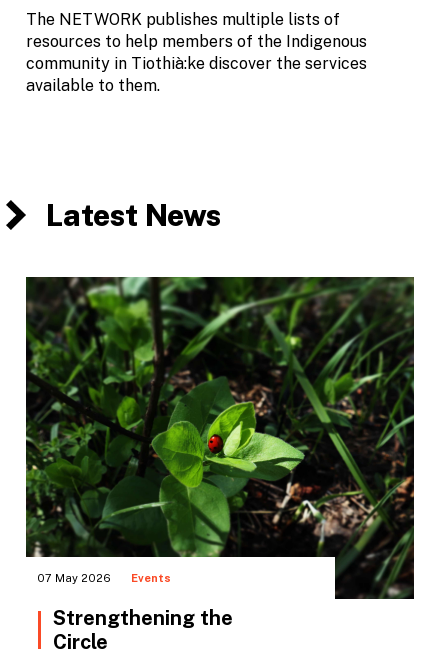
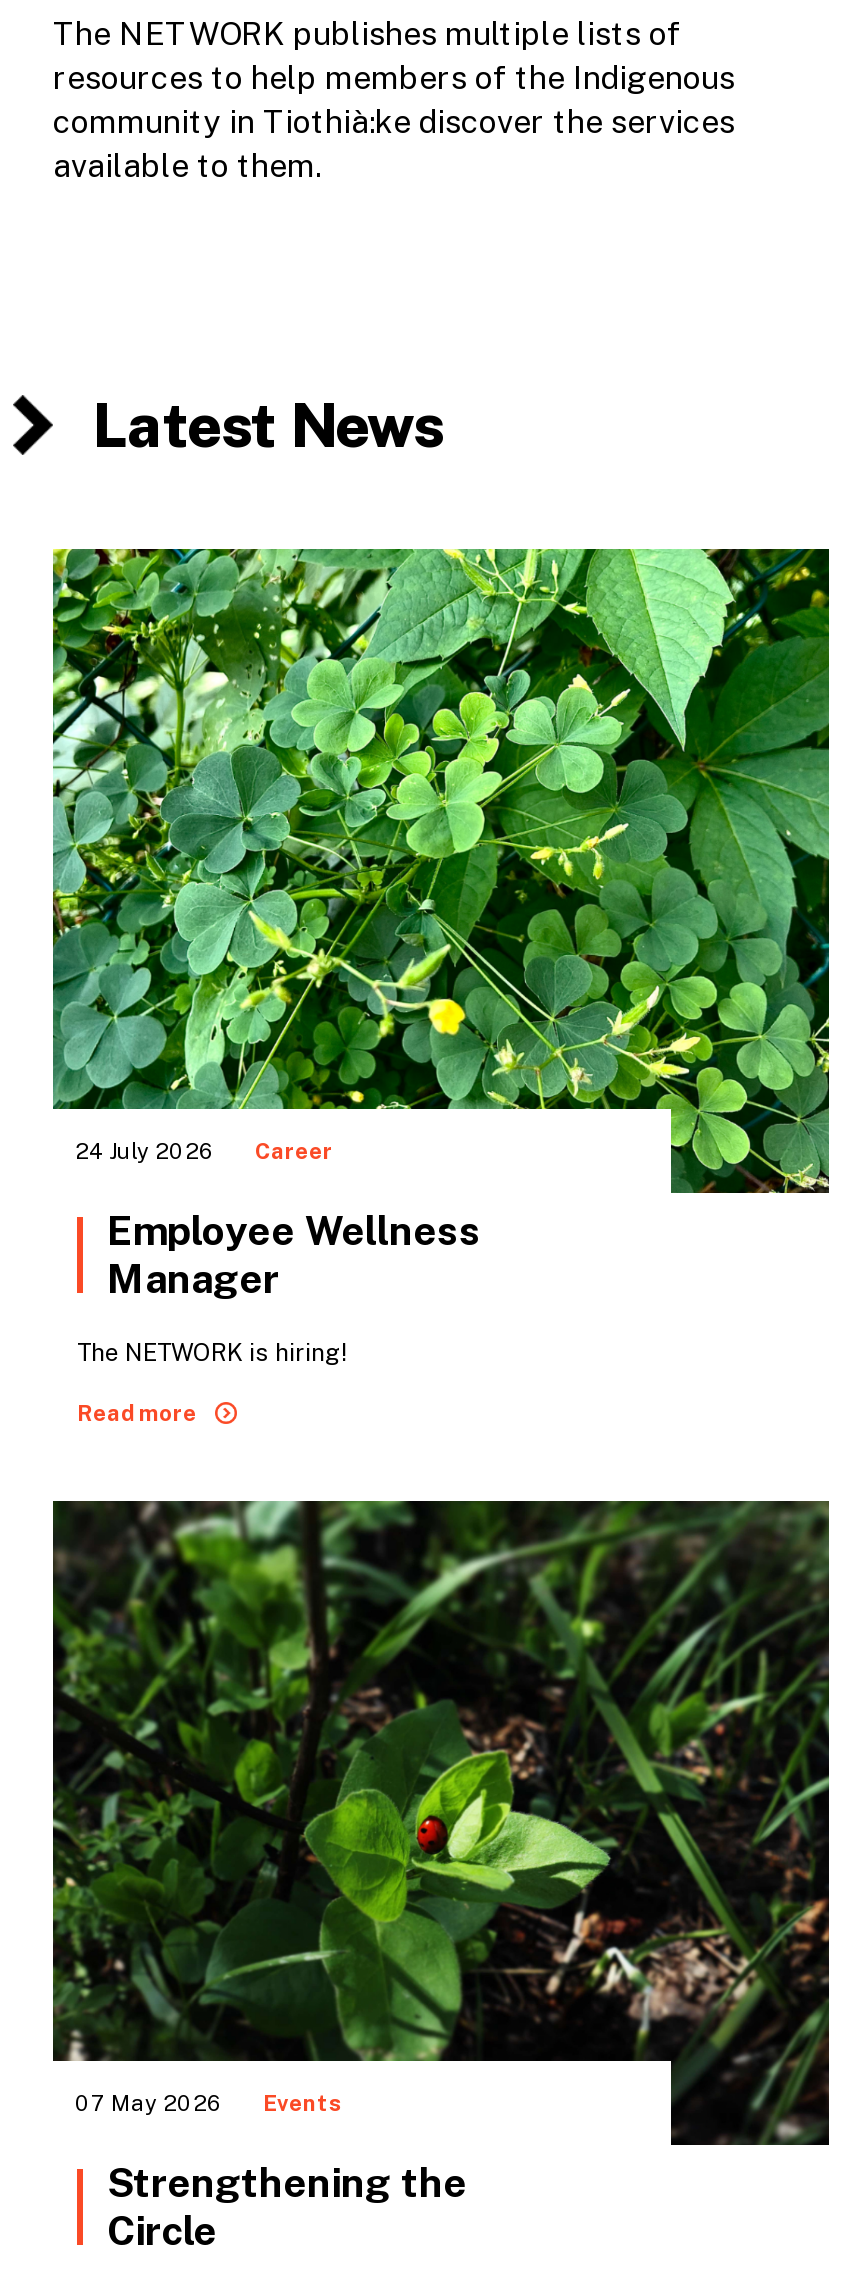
+ [image]
+ 24 July 2026
+ Career
+ Employee Wellness
+ Manager
+ The NETWORK is hiring!
+ Read more
